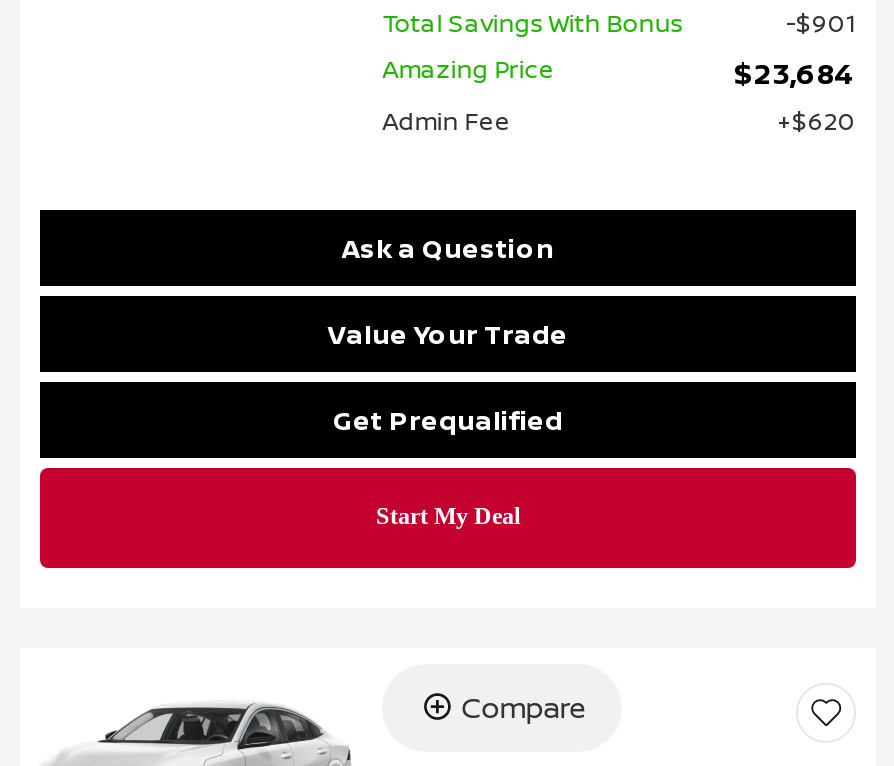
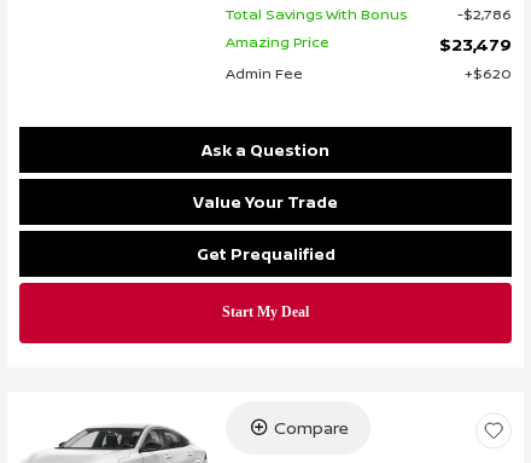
- $901
+ $2,786

- $23,684
+ $23,479
